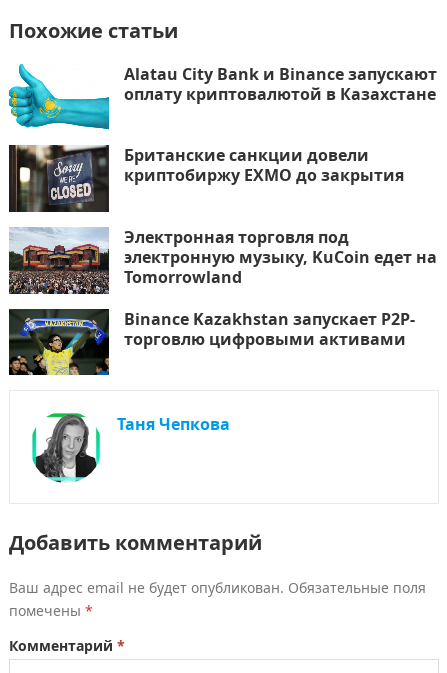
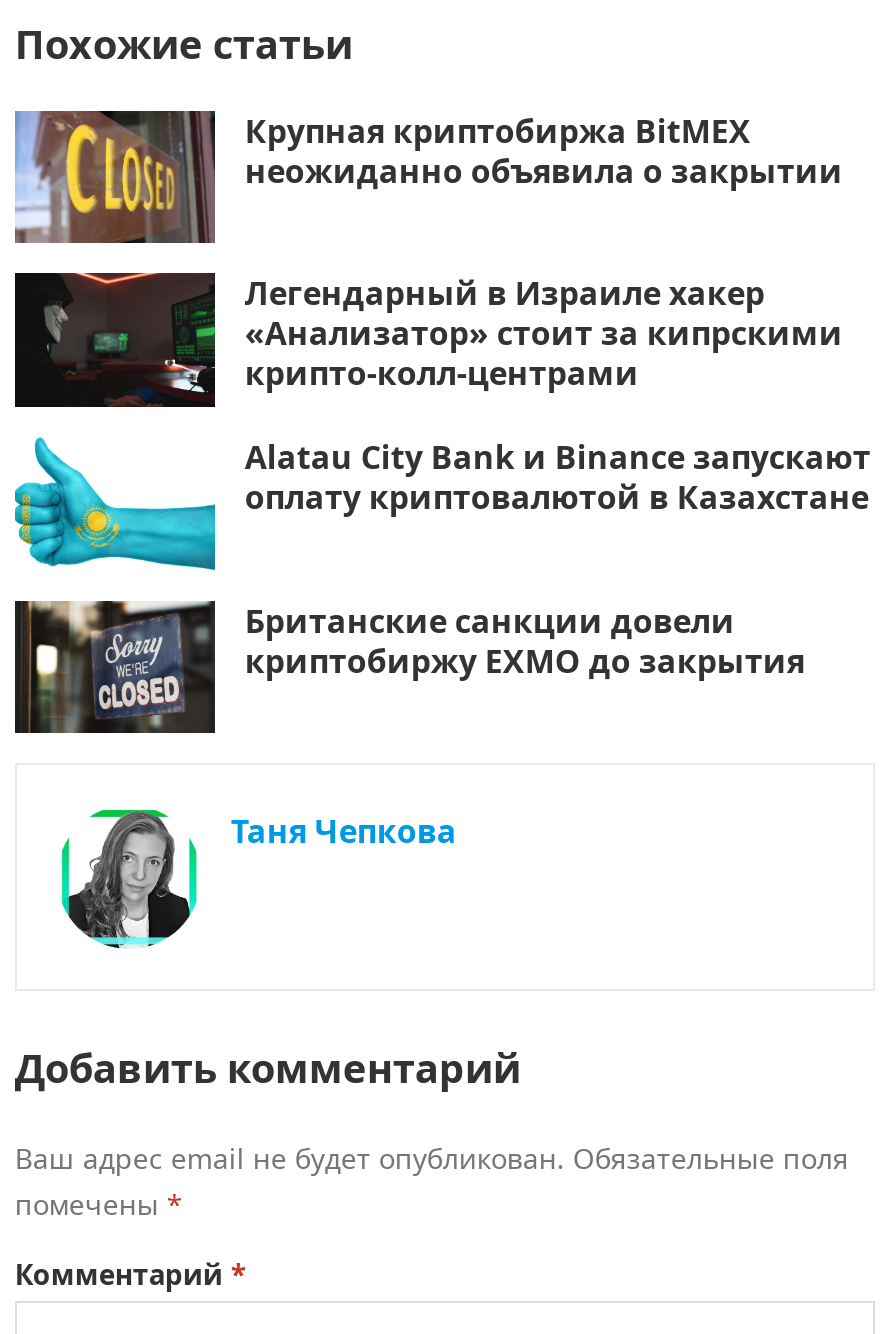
+ [image]
+ Крупная криптобиржа BitMEX
+ неожиданно объявила о закрытии
+ Легендарный в Израиле хакер
+ «Анализатор» стоит за кипрскими
+ крипто-колл-центрами

+ [image]

moved down: [image] | оплату криптовалютой в Казахстане | Британские санкции довели | криптобиржу EXMO до закрытия

- [image]
- Электронная торговля под
- электронную музыку, KuCoin едет на
- Tomorrowland
- Binance Kazakhstan запускает P2P-
- торговлю цифровыми активами

- [image]
